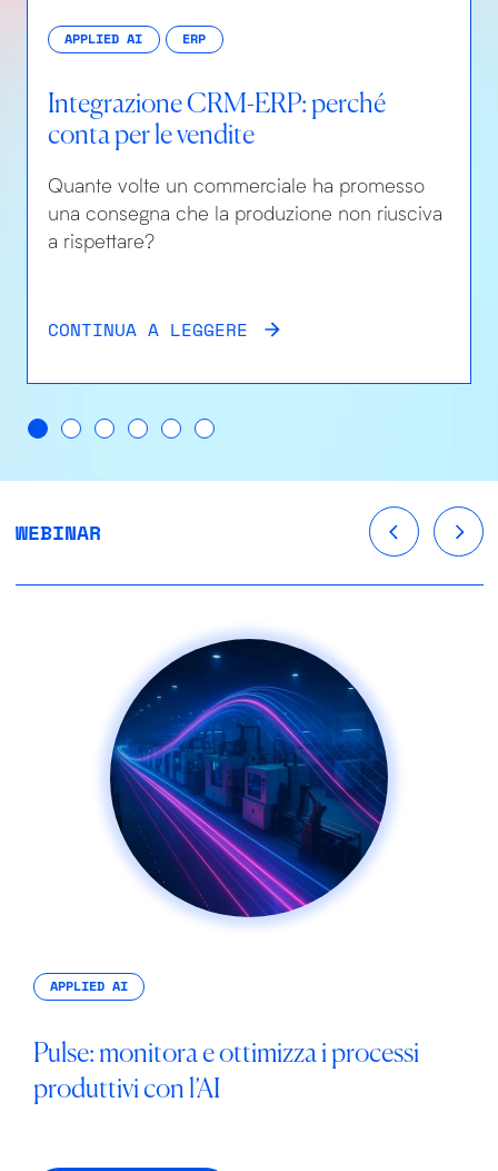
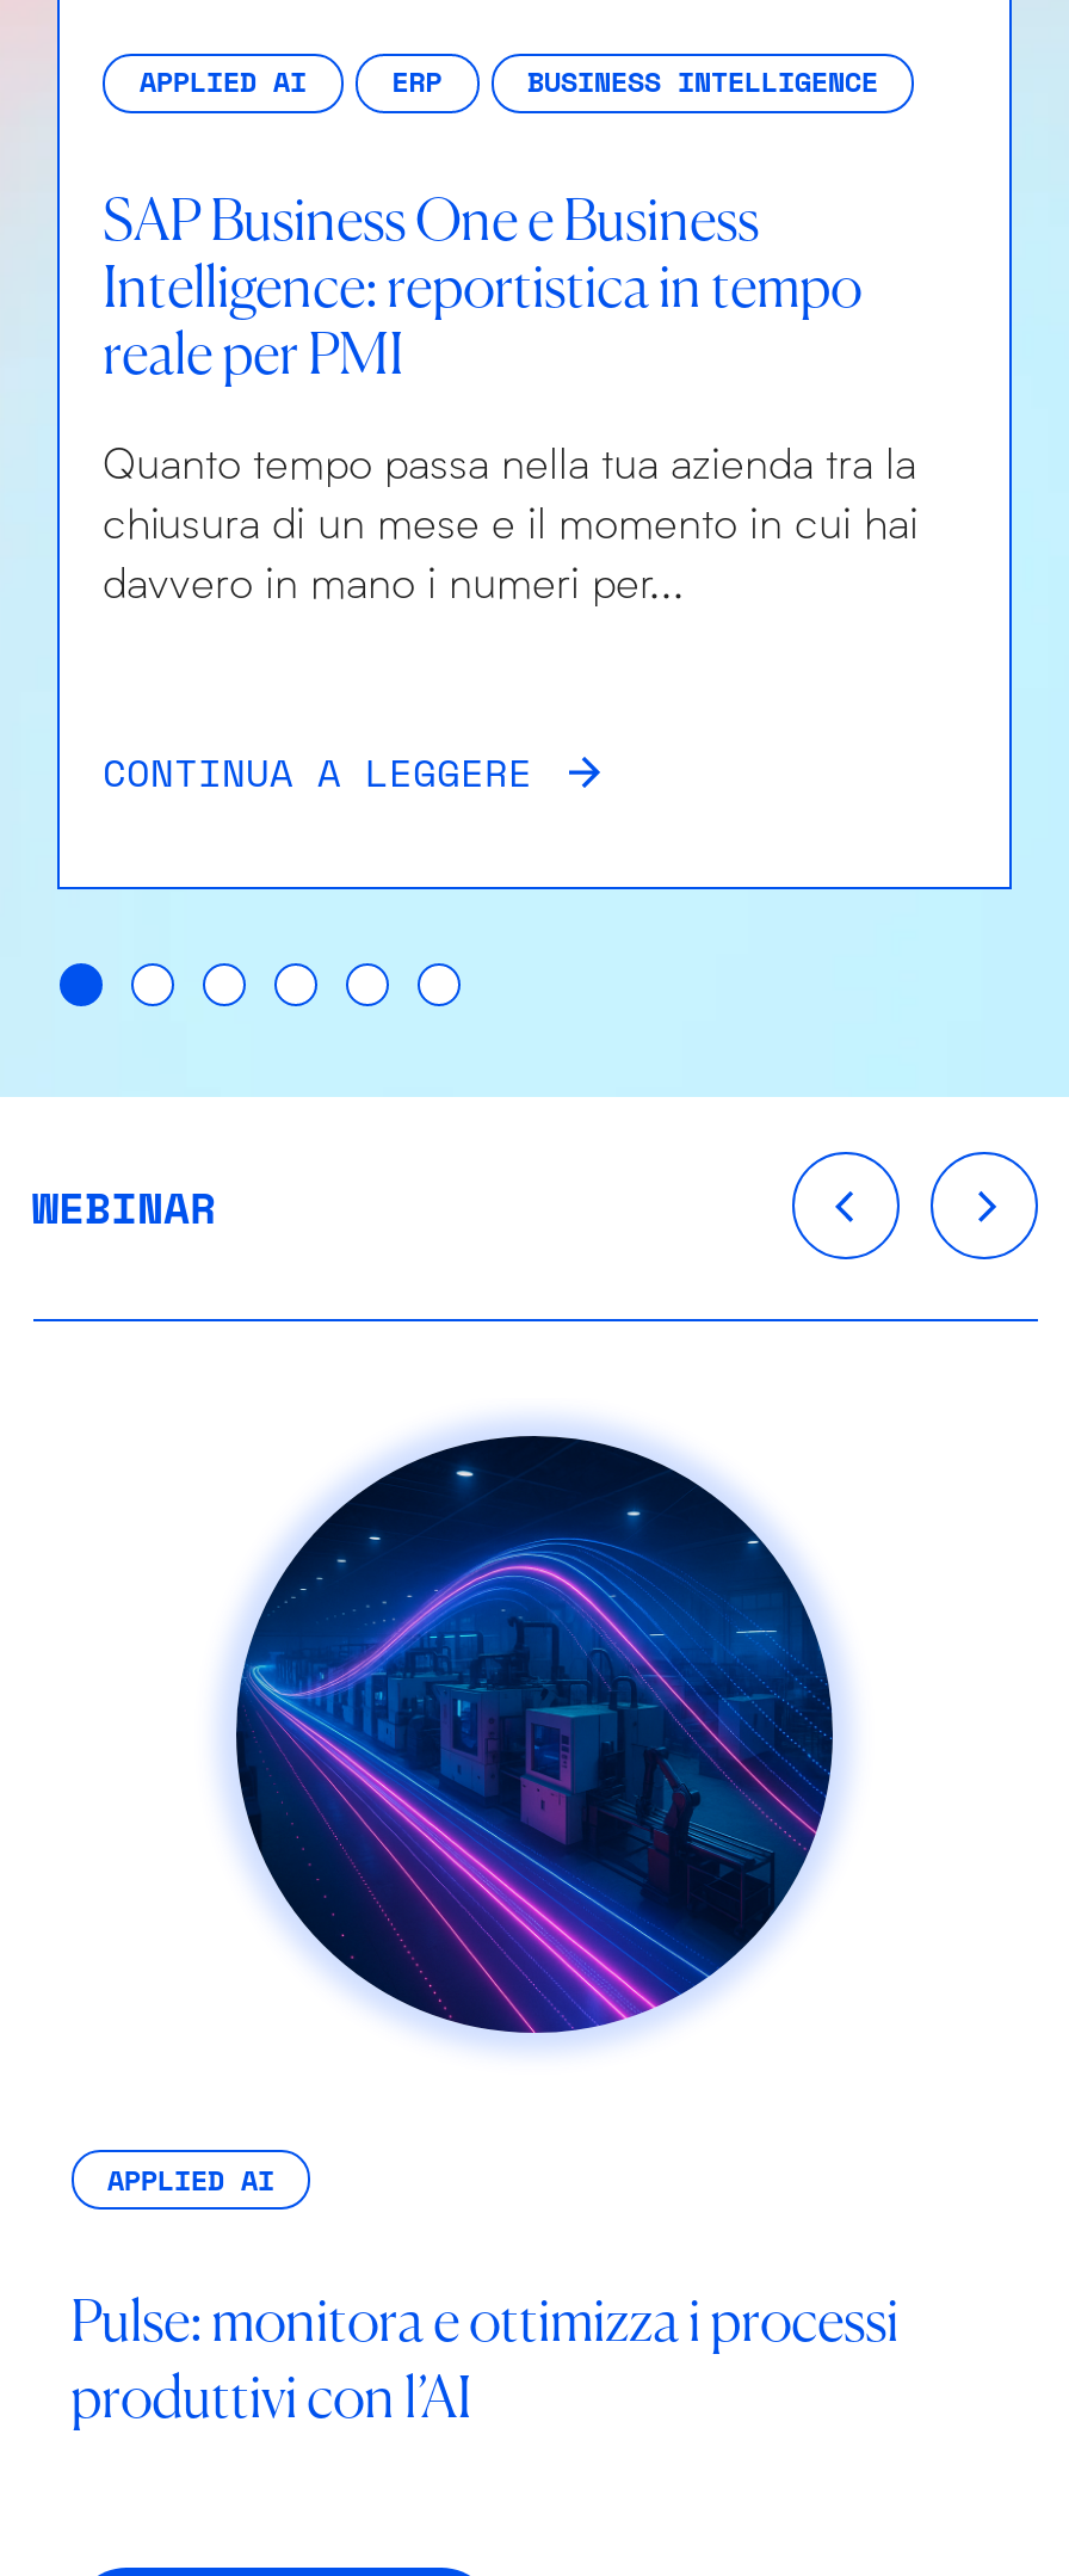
- Integrazione CRM-ERP: perché
- conta per le vendite
- Quante volte un commerciale ha promesso
- una consegna che la produzione non riusciva
- a rispettare?
+ BUSINESS INTELLIGENCE
+ SAP Business One e Business
+ Intelligence: reportistica in tempo
+ reale per PMI
+ Quanto tempo passa nella tua azienda tra la
+ chiusura di un mese e il momento in cui hai
+ davvero in mano i numeri per...
